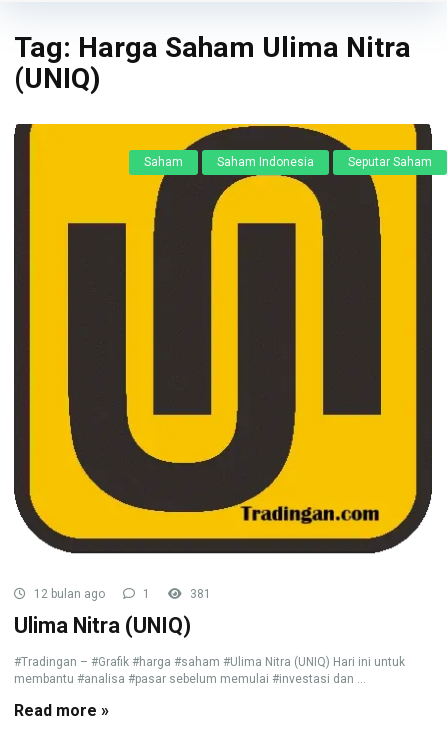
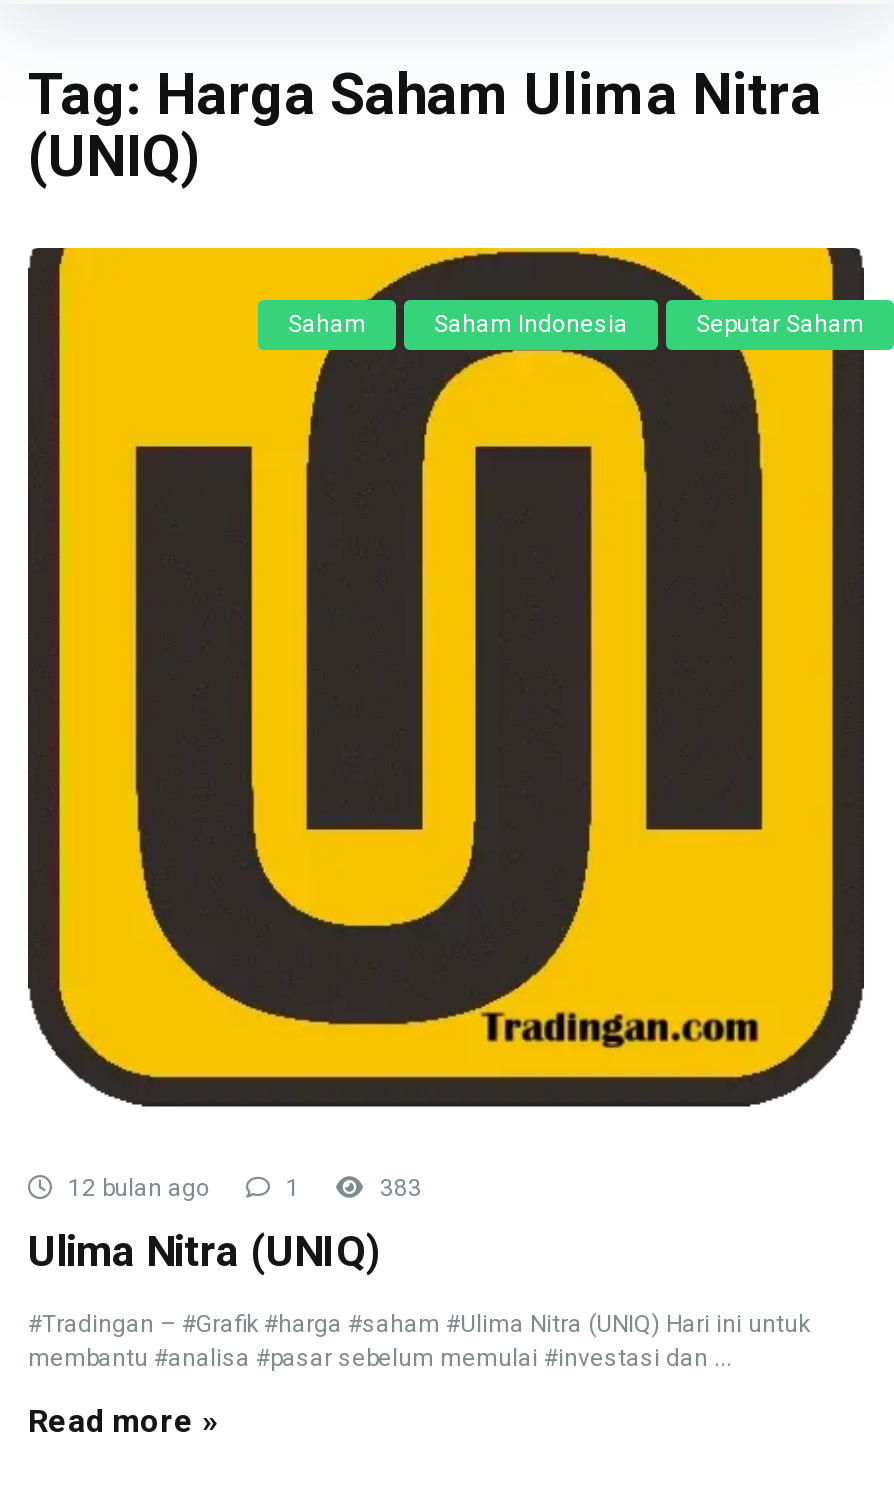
- 381
+ 383
